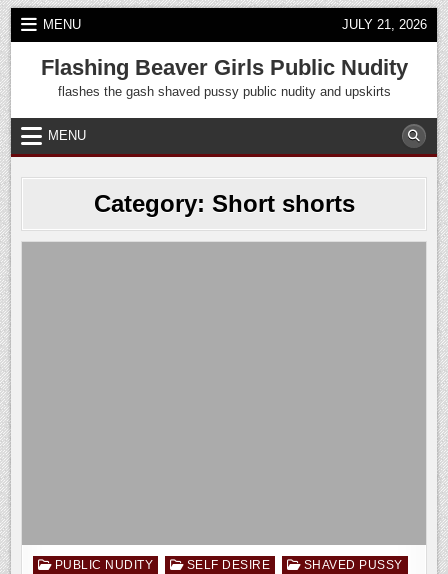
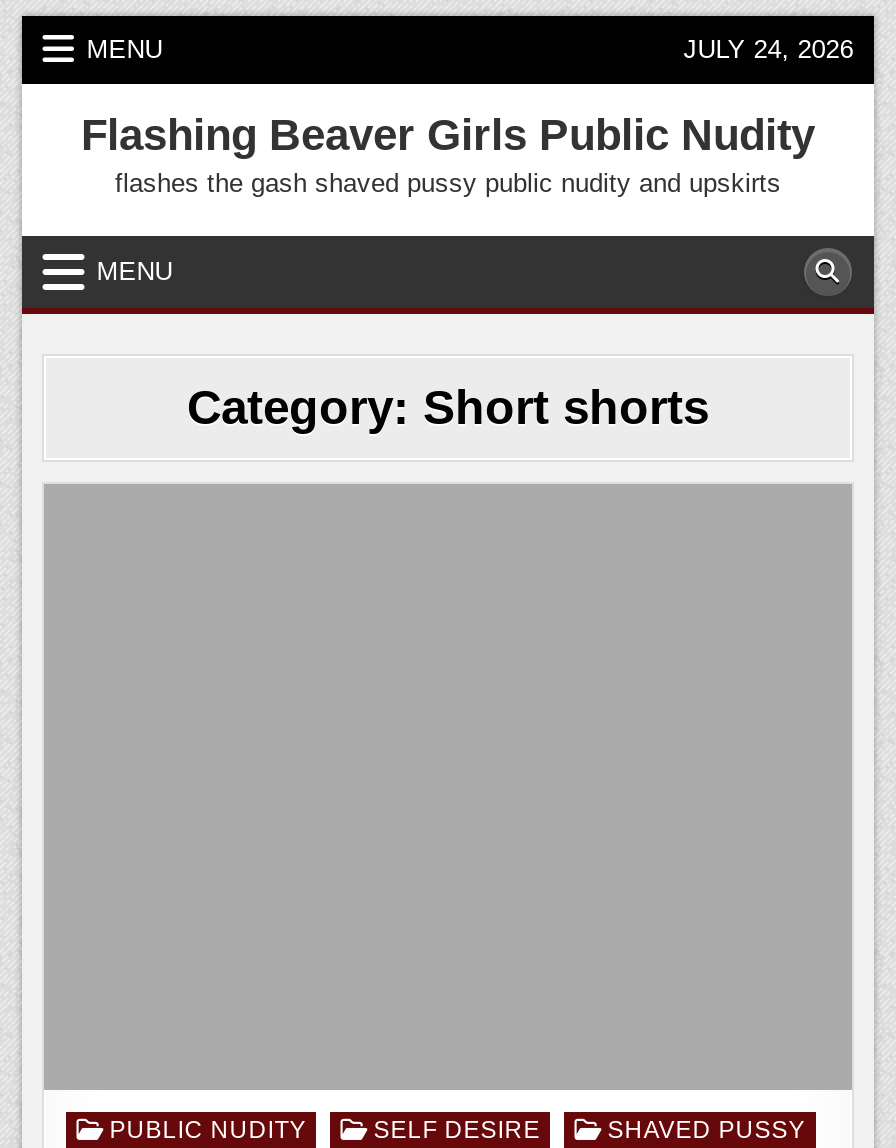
- JULY 21, 2026
+ JULY 24, 2026
